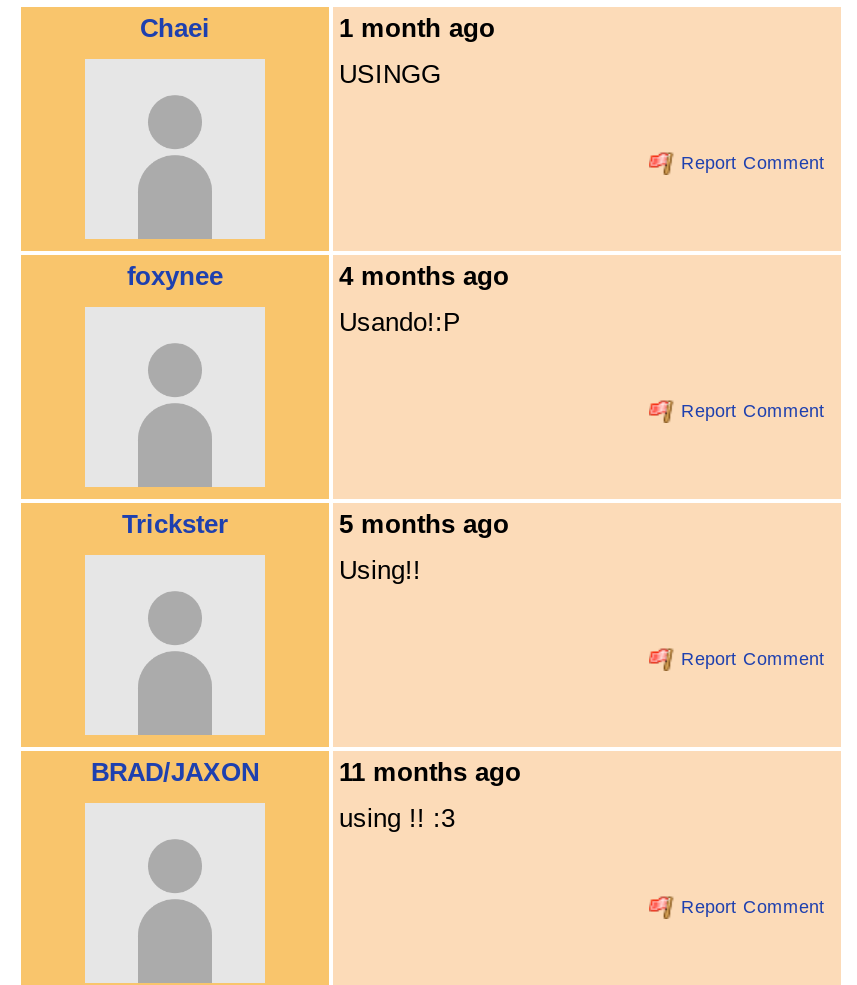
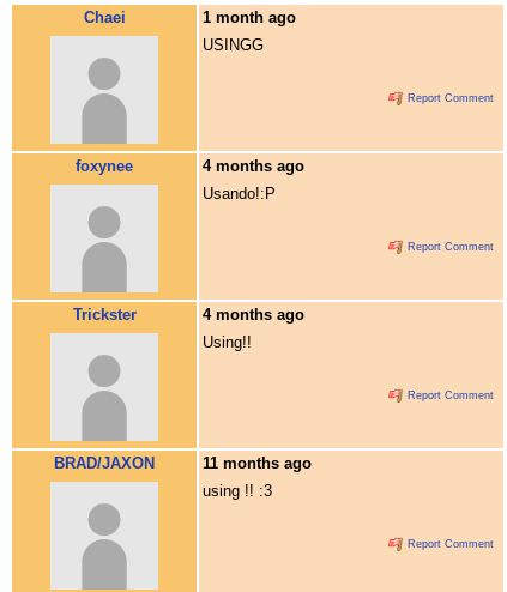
- 5 months ago
+ 4 months ago
